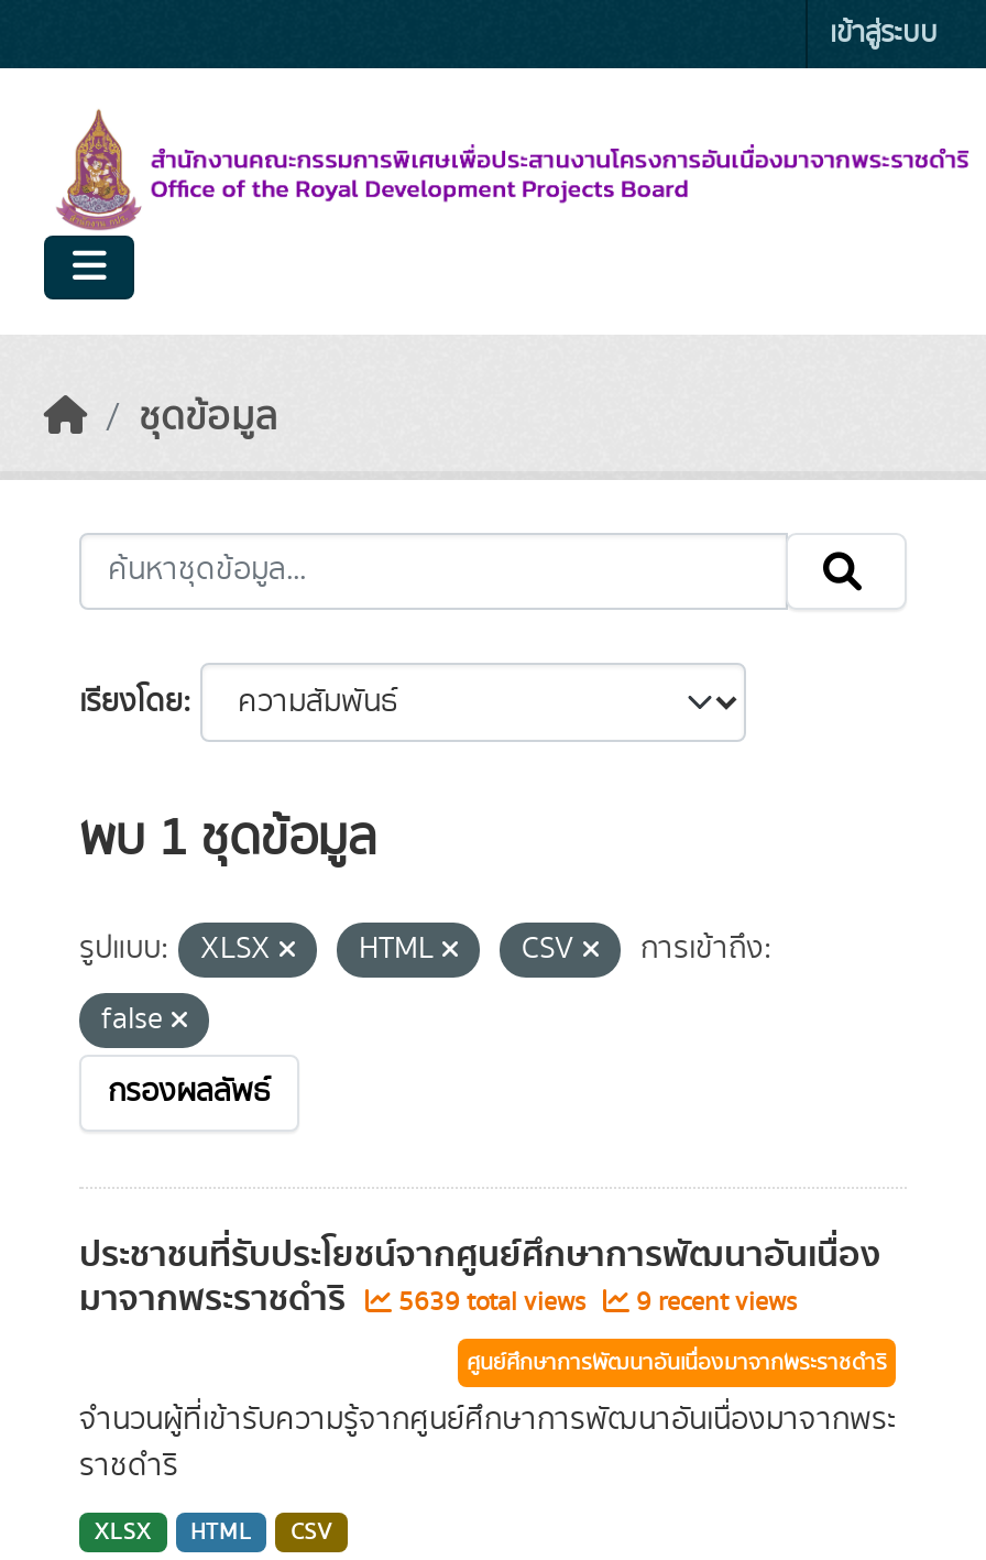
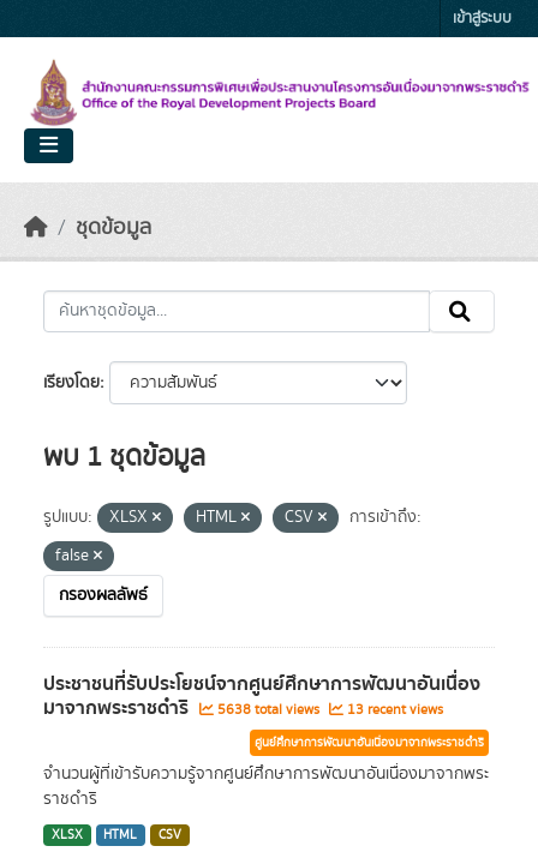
- 5639 total views
+ 5638 total views

- 9 recent views
+ 13 recent views
